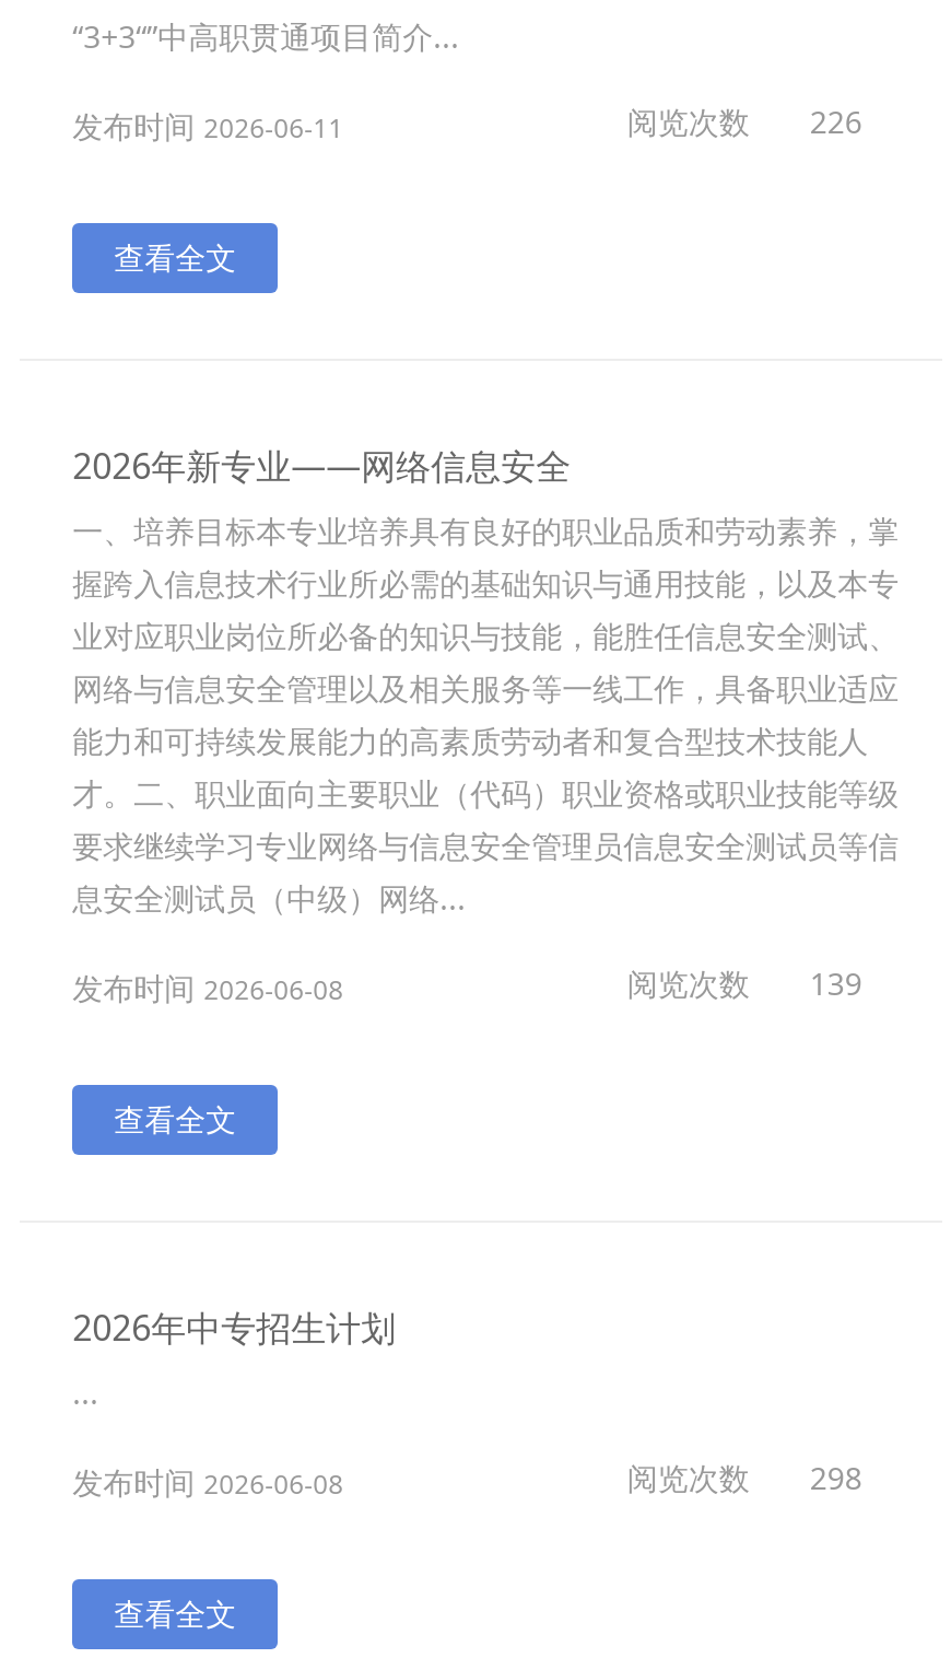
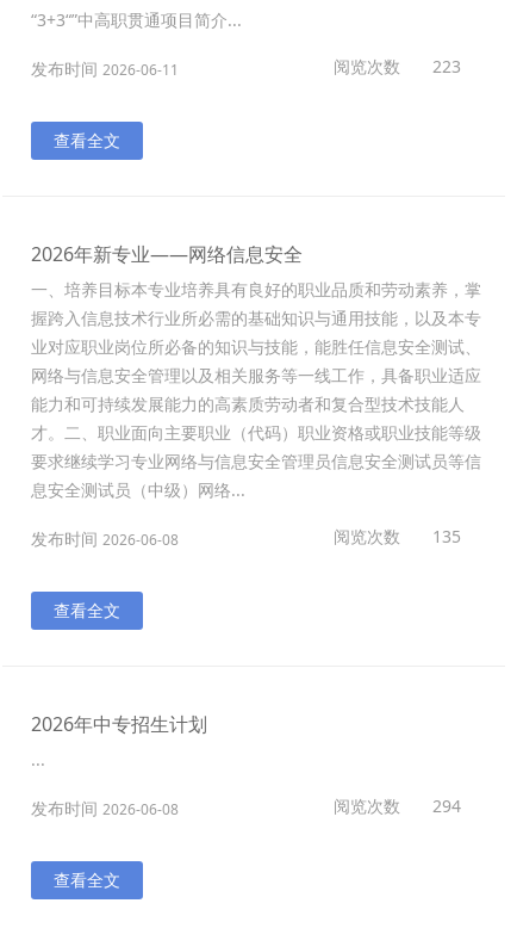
- 阅览次数 226
+ 阅览次数 223

- 阅览次数 139
+ 阅览次数 135

- 阅览次数 298
+ 阅览次数 294
